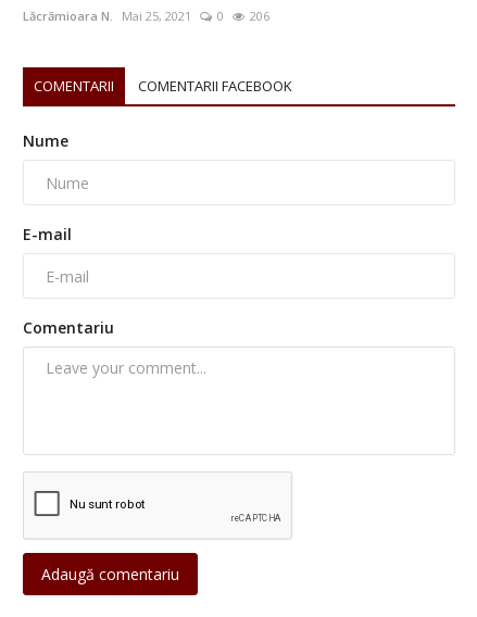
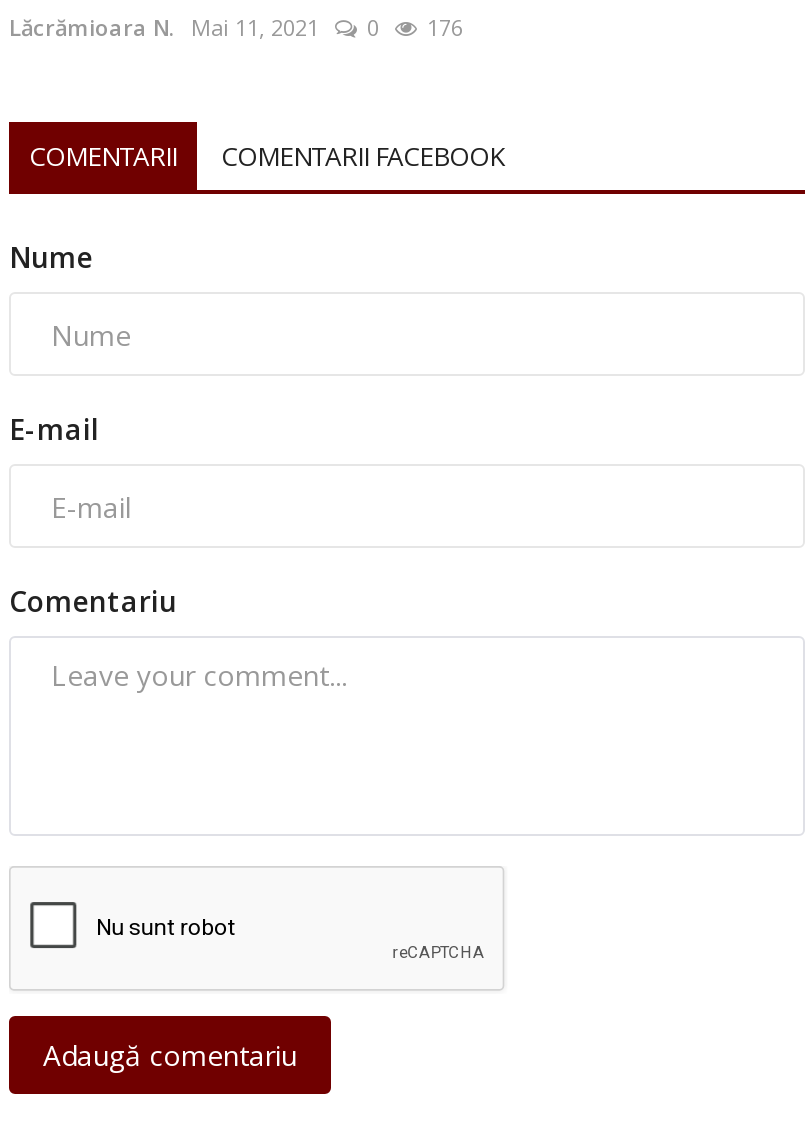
- Lăcrămioara N. Mai 25, 2021
+ Lăcrămioara N. Mai 11, 2021

- 206
+ 176
